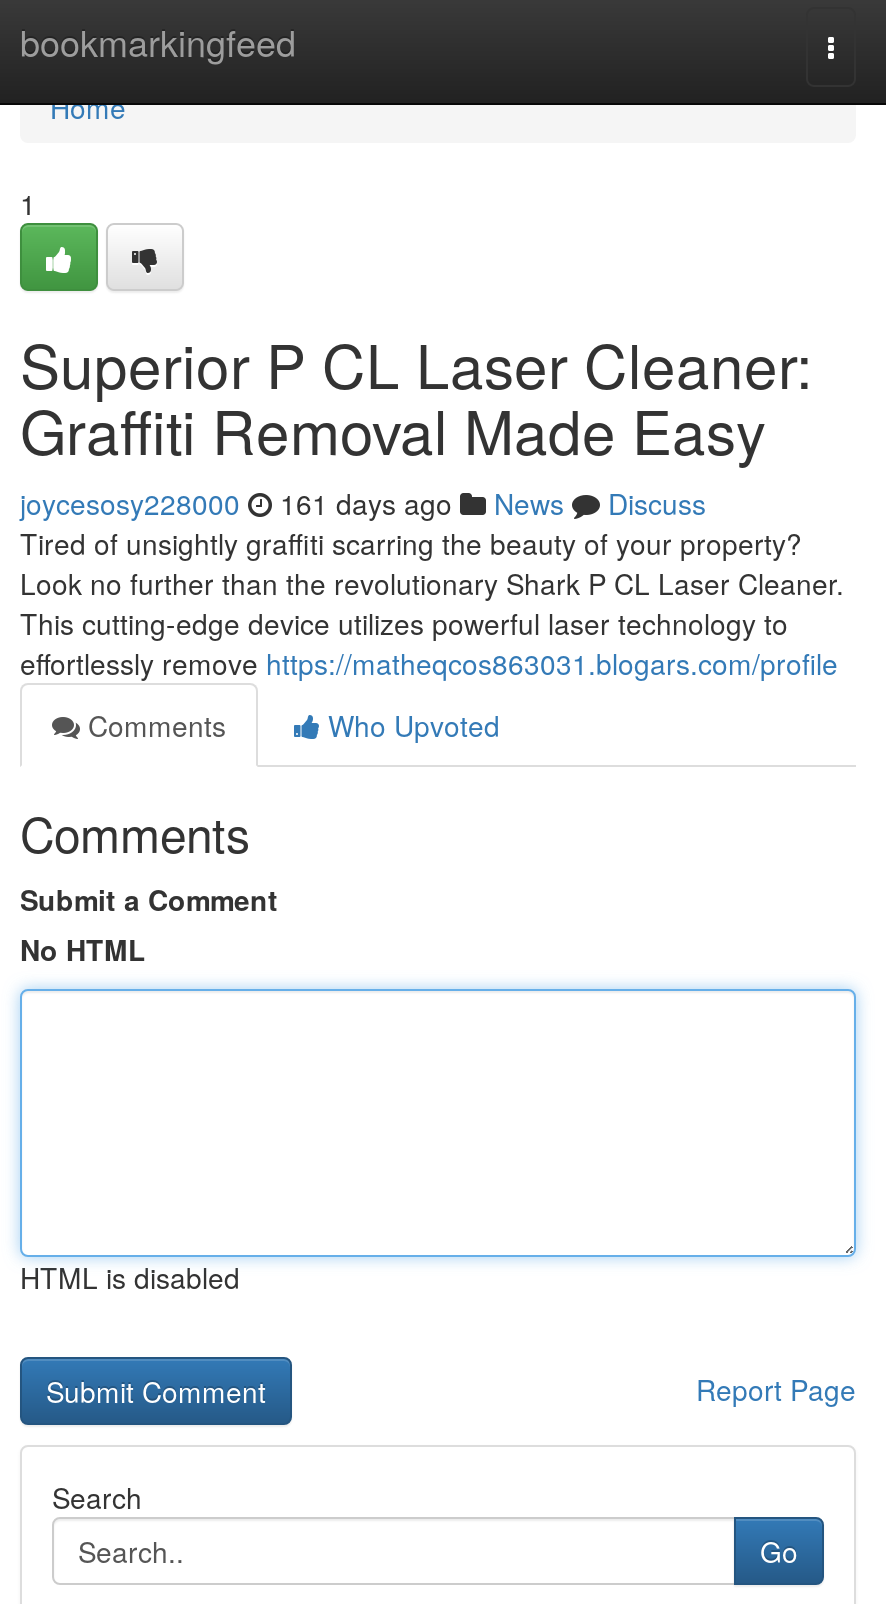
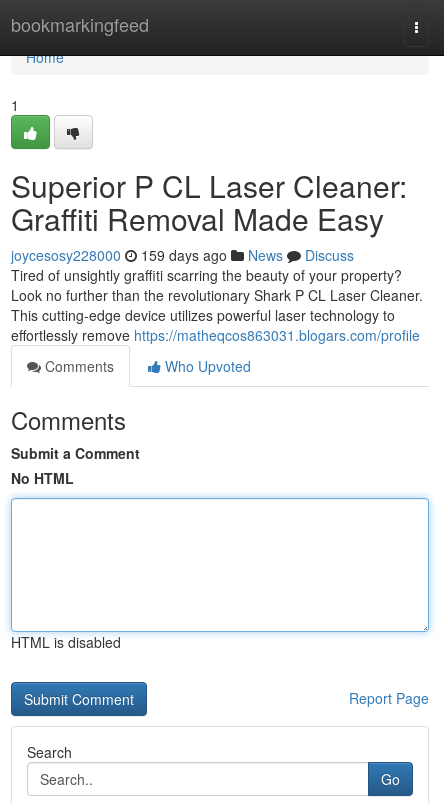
- joycesosy228000 161 days ago News Discuss
+ joycesosy228000 159 days ago News Discuss
